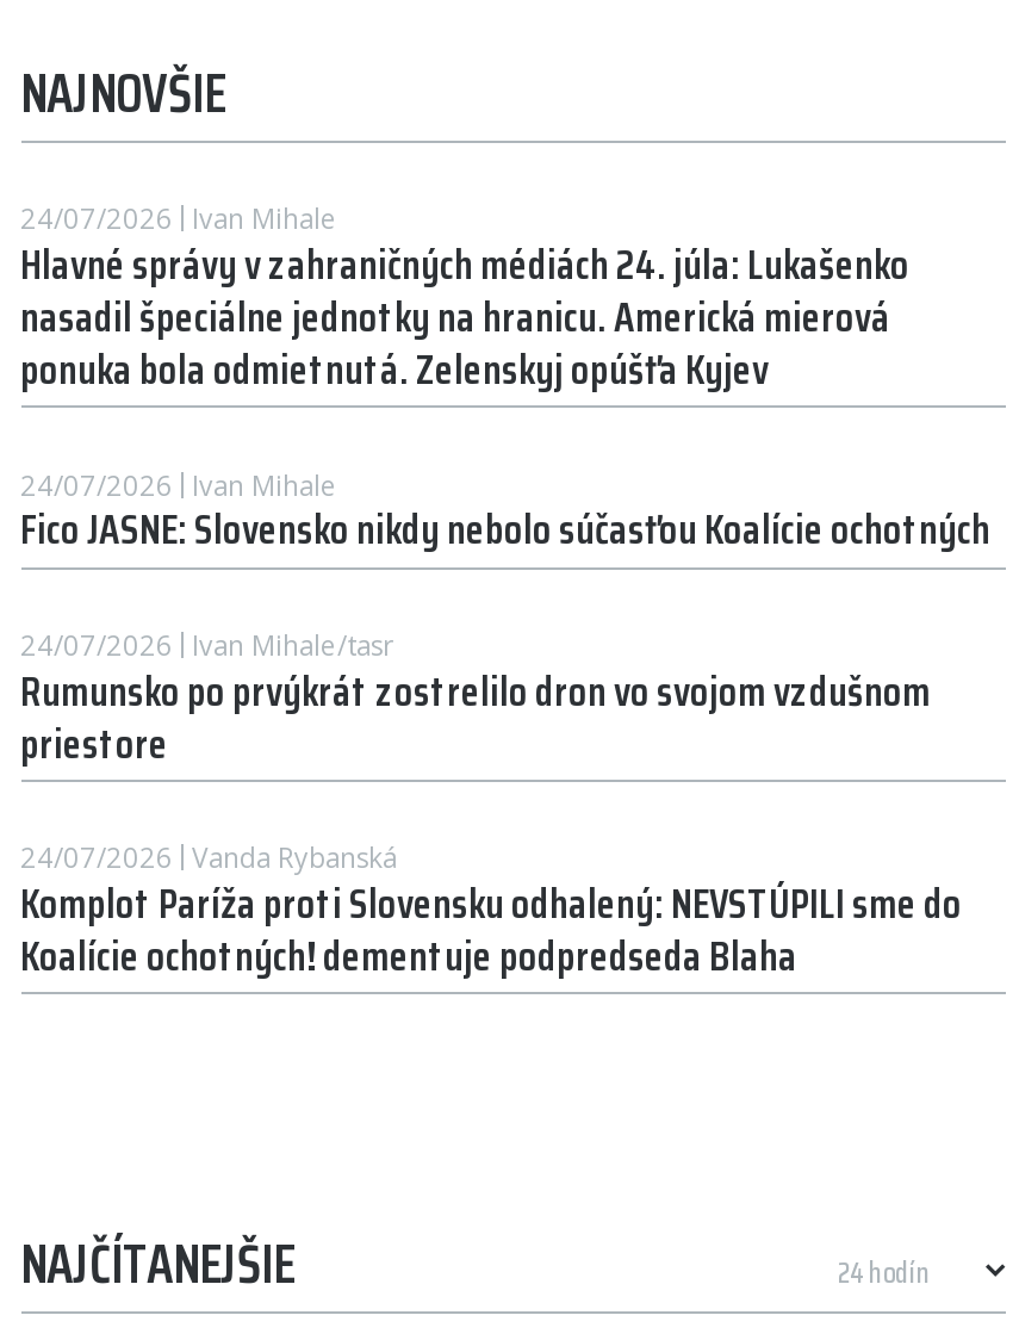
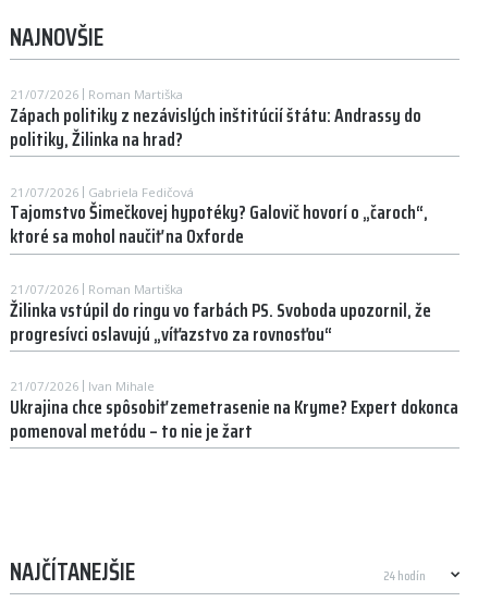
- 24/07/2026 Ivan Mihale
- Hlavné správy v zahraničných médiách 24. júla: Lukašenko
- nasadil špeciálne jednotky na hranicu. Americká mierová
- ponuka bola odmietnutá. Zelenskyj opúšťa Kyjev
+ 21/07/2026 Roman Martiška
+ Zápach politiky z nezávislých inštitúcií štátu: Andrassy do
+ politiky, Žilinka na hrad?

- 24/07/2026 Ivan Mihale
- Fico JASNE: Slovensko nikdy nebolo súčasťou Koalície ochotných
+ 21/07/2026 Gabriela Fedičová
+ Tajomstvo Šimečkovej hypotéky? Galovič hovorí o „čaroch“,
+ ktoré sa mohol naučiť na Oxforde

- 24/07/2026 Ivan Mihale/tasr
- Rumunsko po prvýkrát zostrelilo dron vo svojom vzdušnom
- priestore
+ 21/07/2026 Roman Martiška
+ Žilinka vstúpil do ringu vo farbách PS. Svoboda upozornil, že
+ progresívci oslavujú „víťazstvo za rovnosťou“

- 24/07/2026 Vanda Rybanská
- Komplot Paríža proti Slovensku odhalený: NEVSTÚPILI sme do
- Koalície ochotných! dementuje podpredseda Blaha
+ 21/07/2026 Ivan Mihale
+ Ukrajina chce spôsobiť zemetrasenie na Kryme? Expert dokonca
+ pomenoval metódu – to nie je žart
